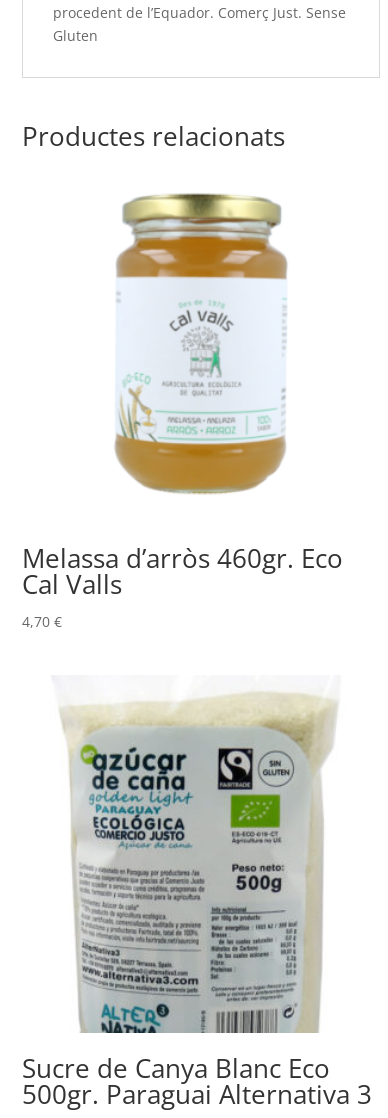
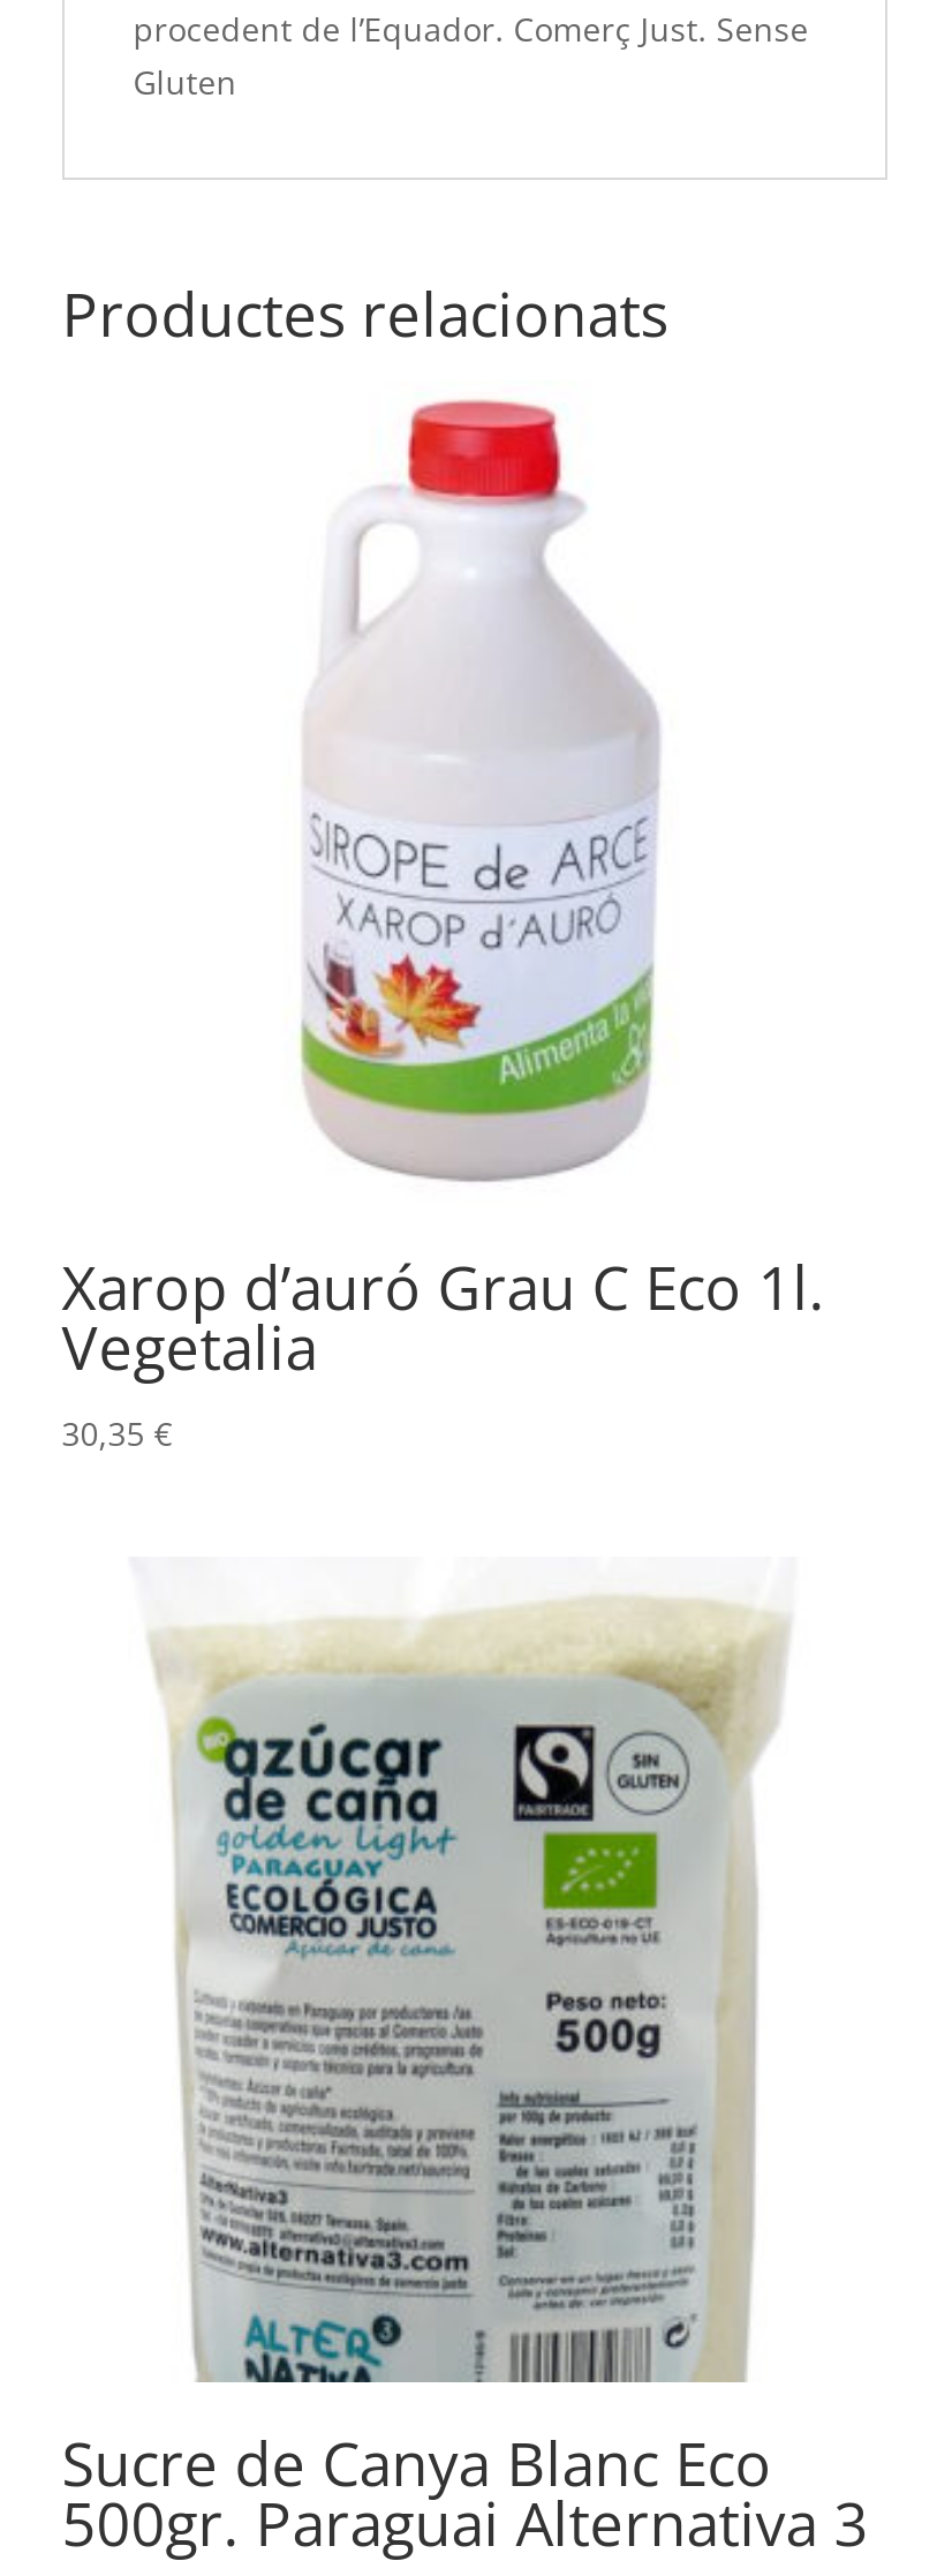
- [image]
- Melassa d’arròs 460gr. Eco
- Cal Valls
- 4,70 €
+ [image]
+ Xarop d’auró Grau C Eco 1l.
+ Vegetalia
+ 30,35 €
